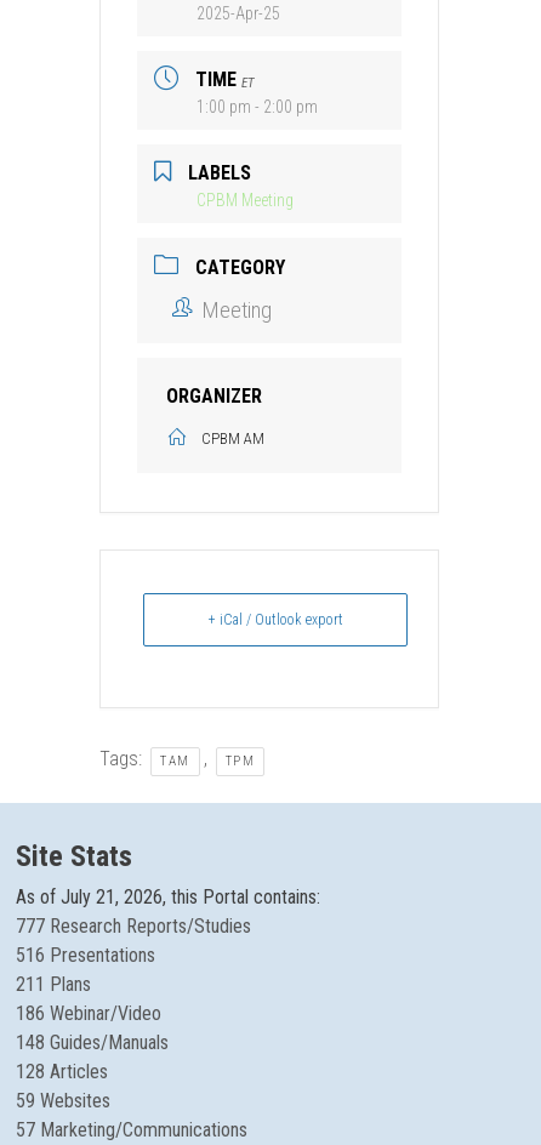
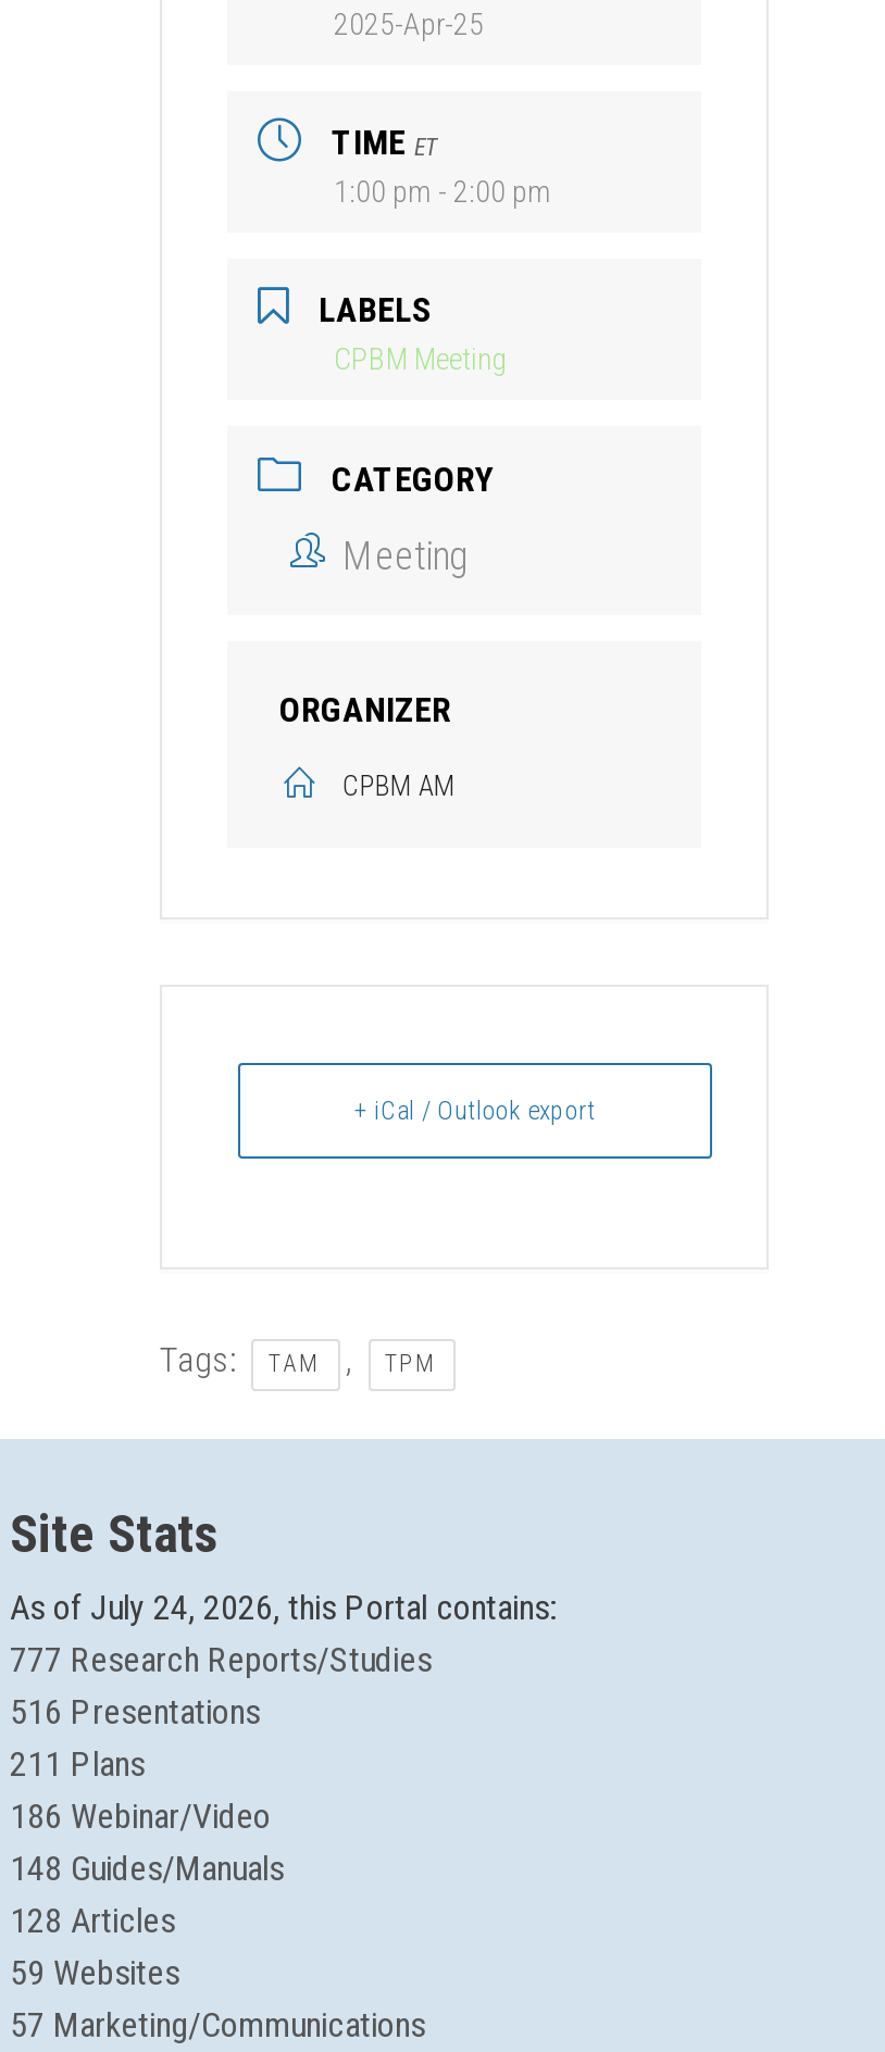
- As of July 21, 2026, this Portal contains:
+ As of July 24, 2026, this Portal contains:
